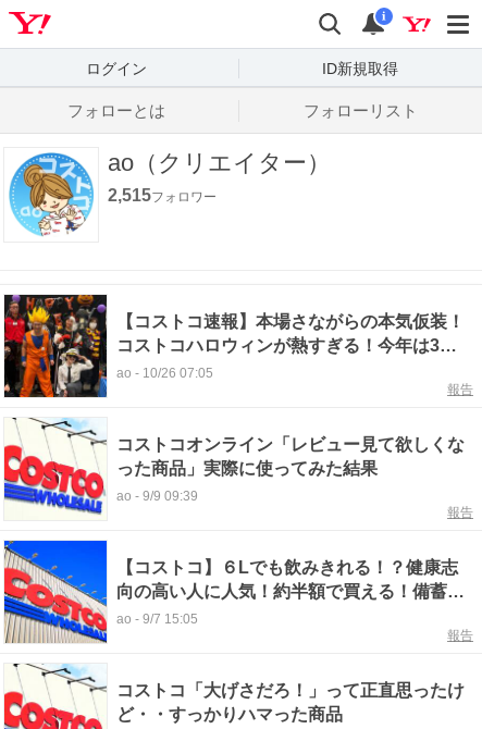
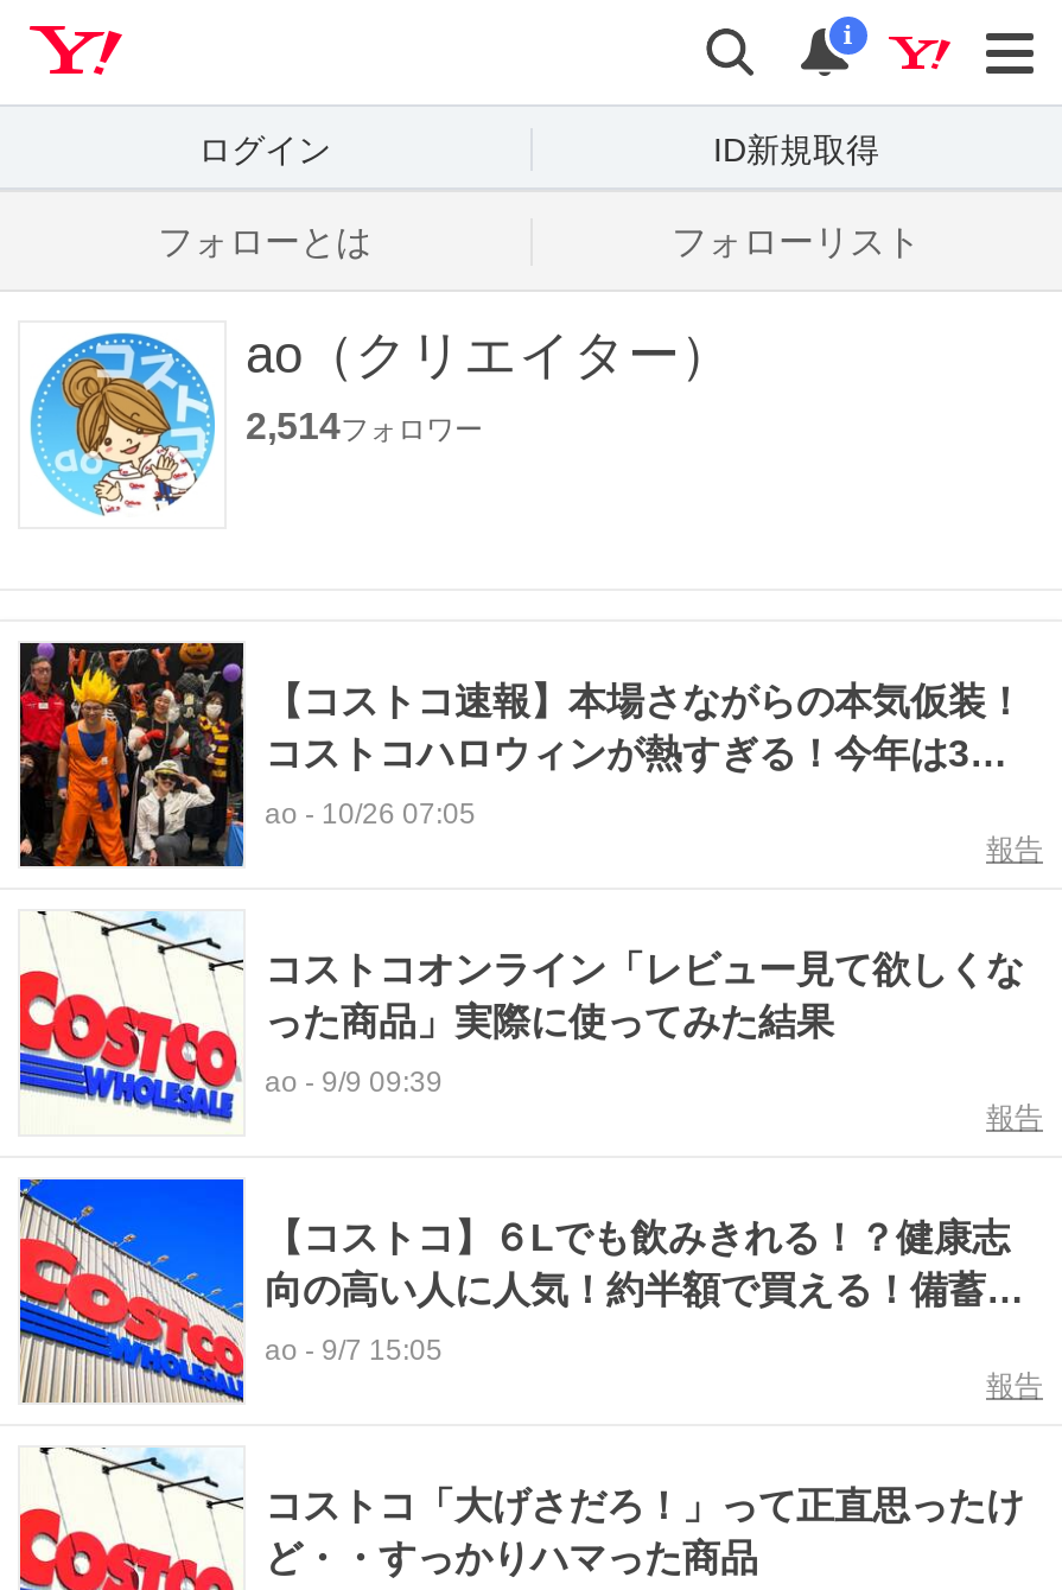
- 2,515フォロワー
+ 2,514フォロワー
